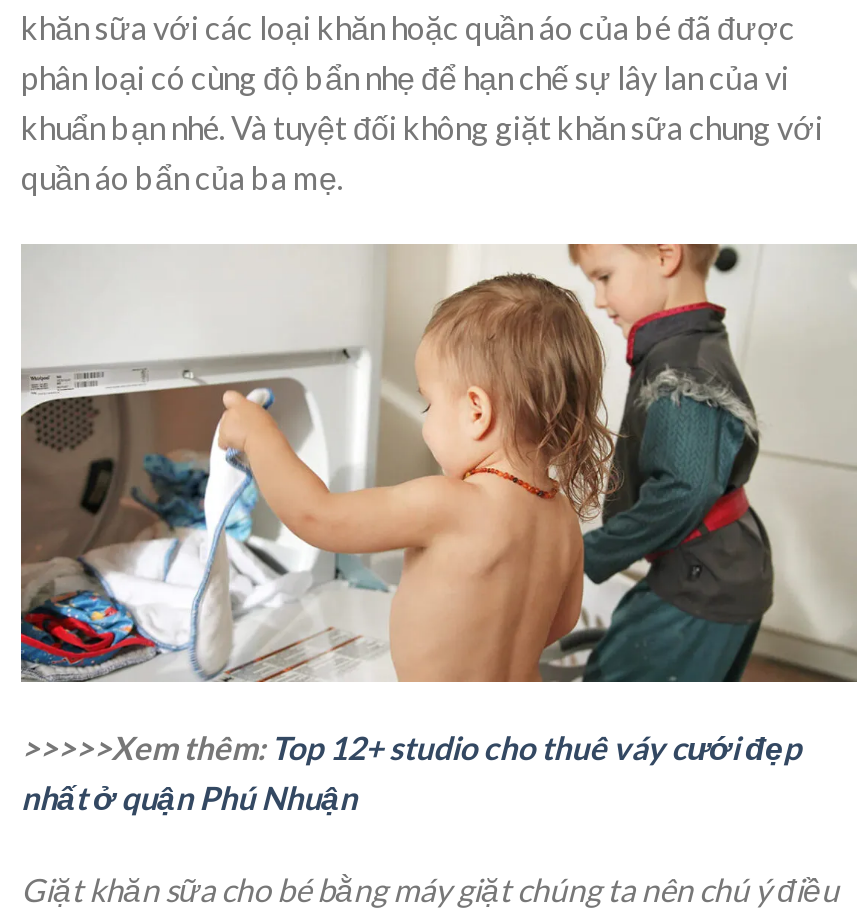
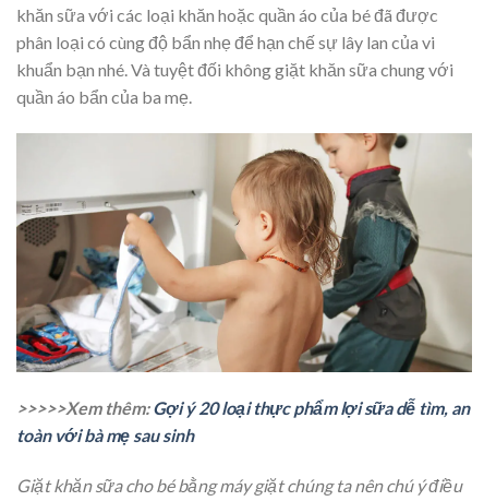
- >>>>>Xem thêm: Top 12+ studio cho thuê váy cưới đẹp
- nhất ở quận Phú Nhuận
+ >>>>>Xem thêm: Gợi ý 20 loại thực phẩm lợi sữa dễ tìm, an
+ toàn với bà mẹ sau sinh
